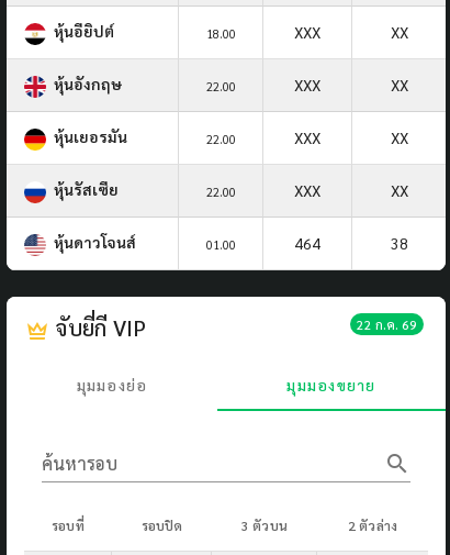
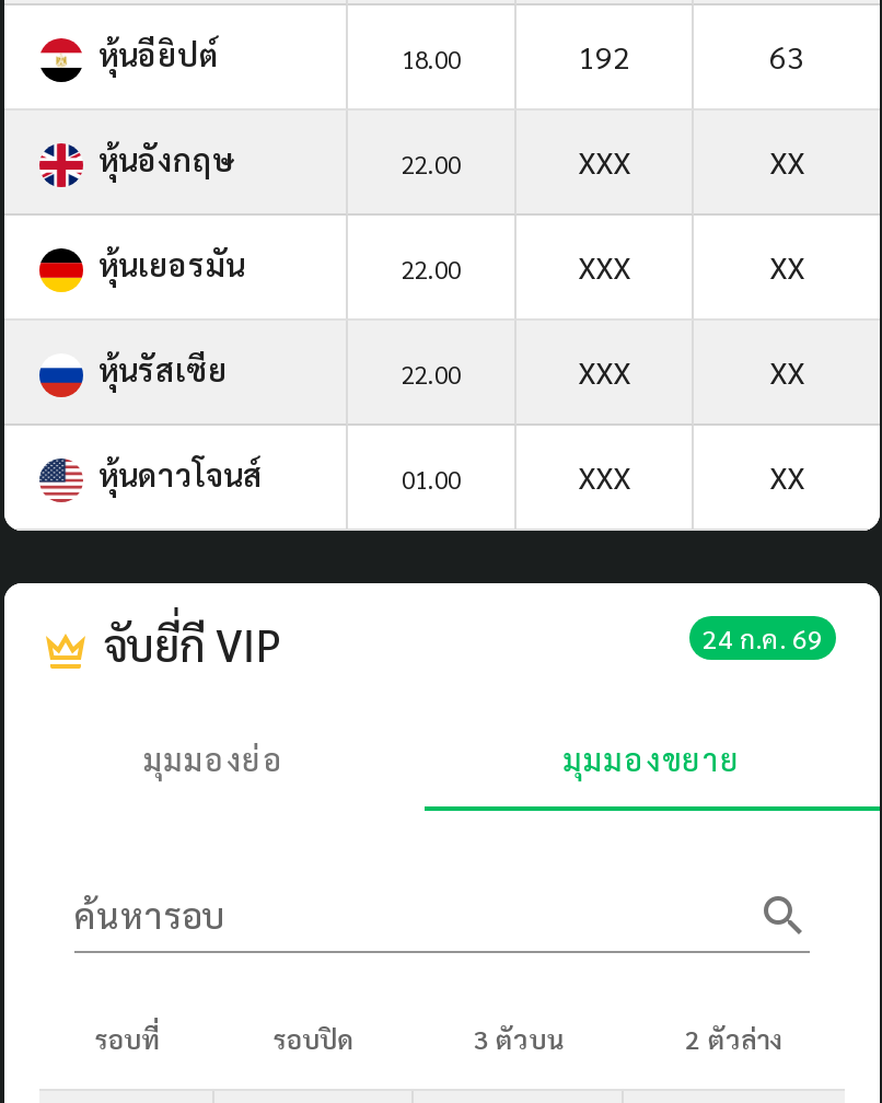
- XXX
- XX
+ 192
+ 63

- 464
- 38
+ XXX
+ XX

- 22 ก.ค. 69
+ 24 ก.ค. 69
